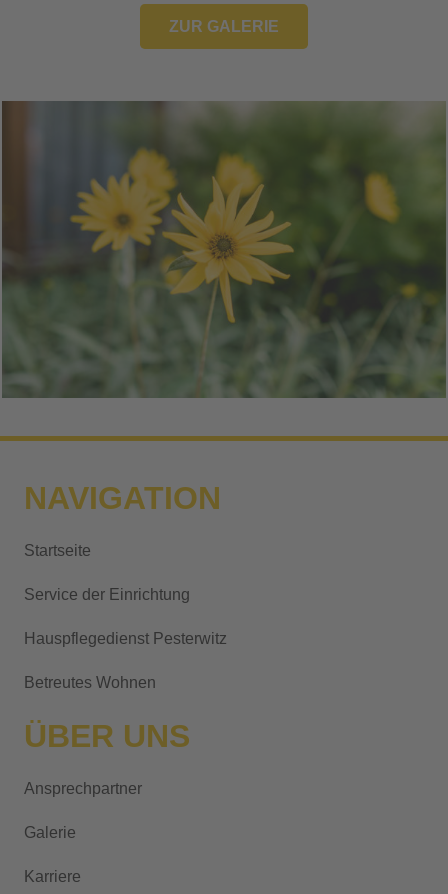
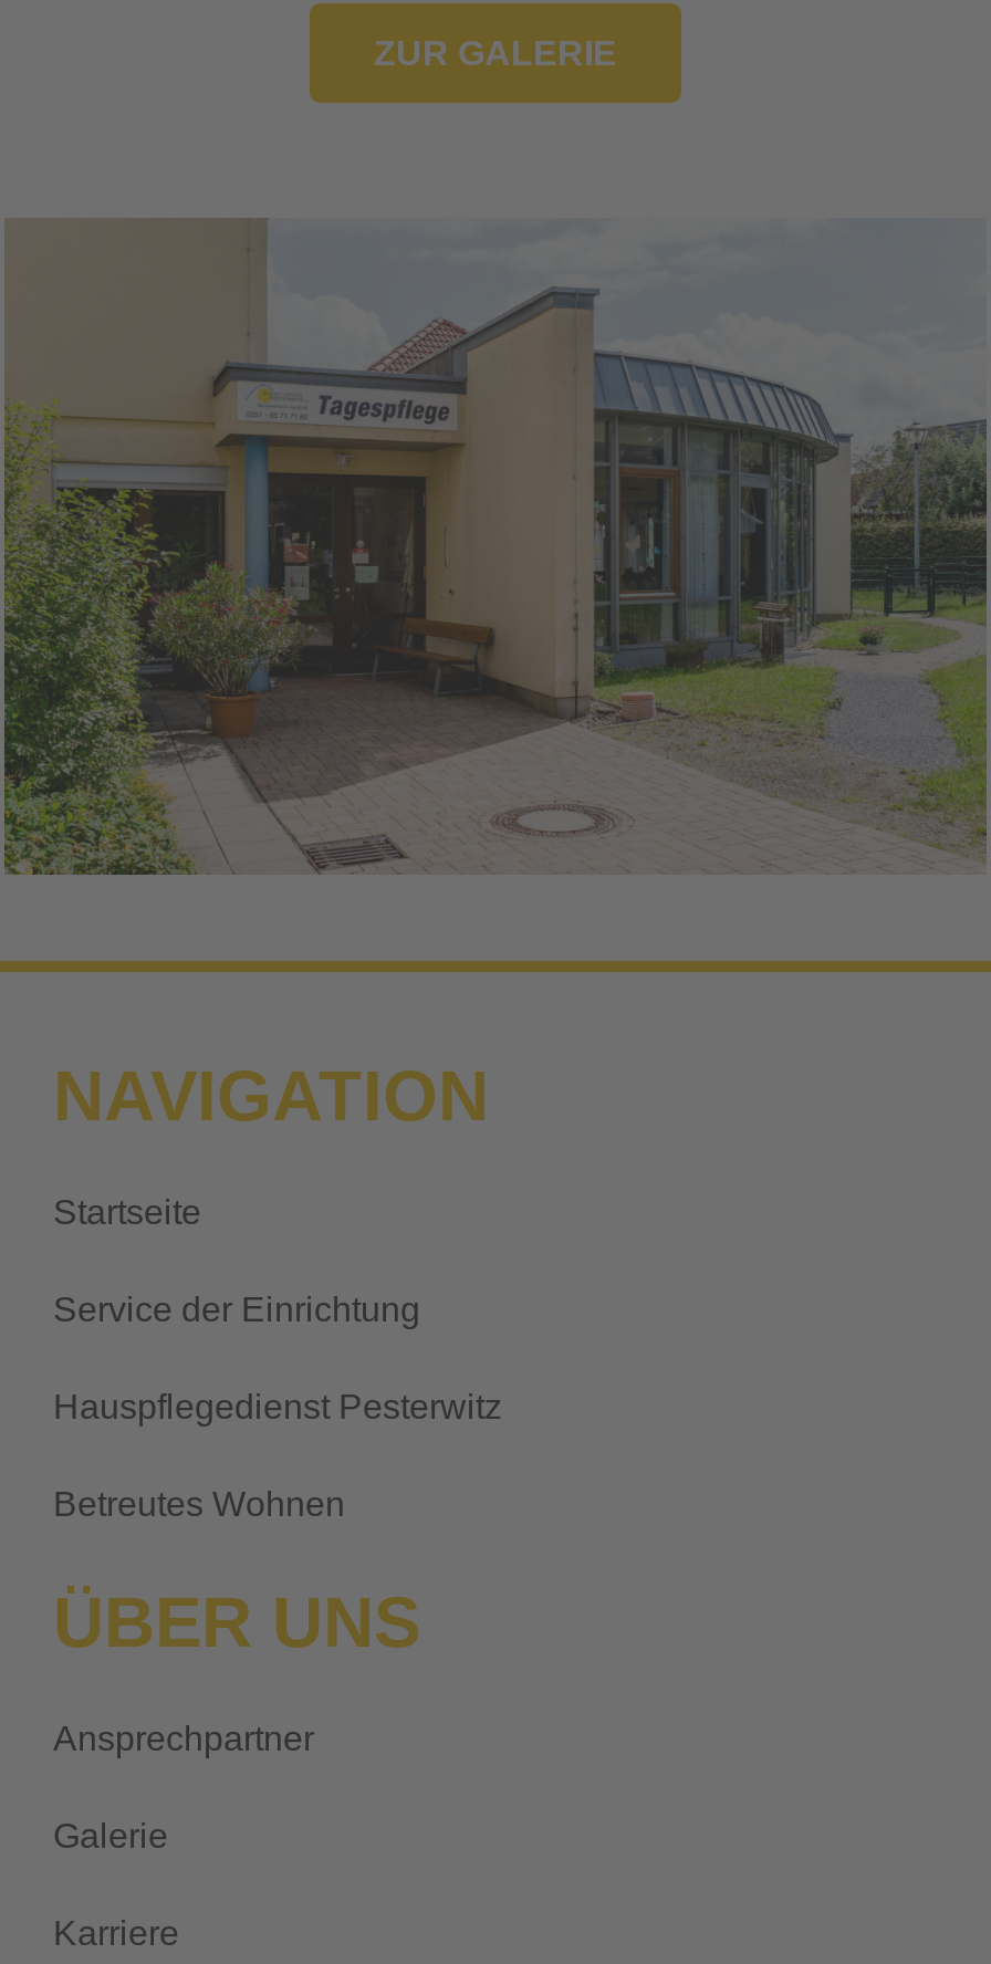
- [image]
+ [image]
